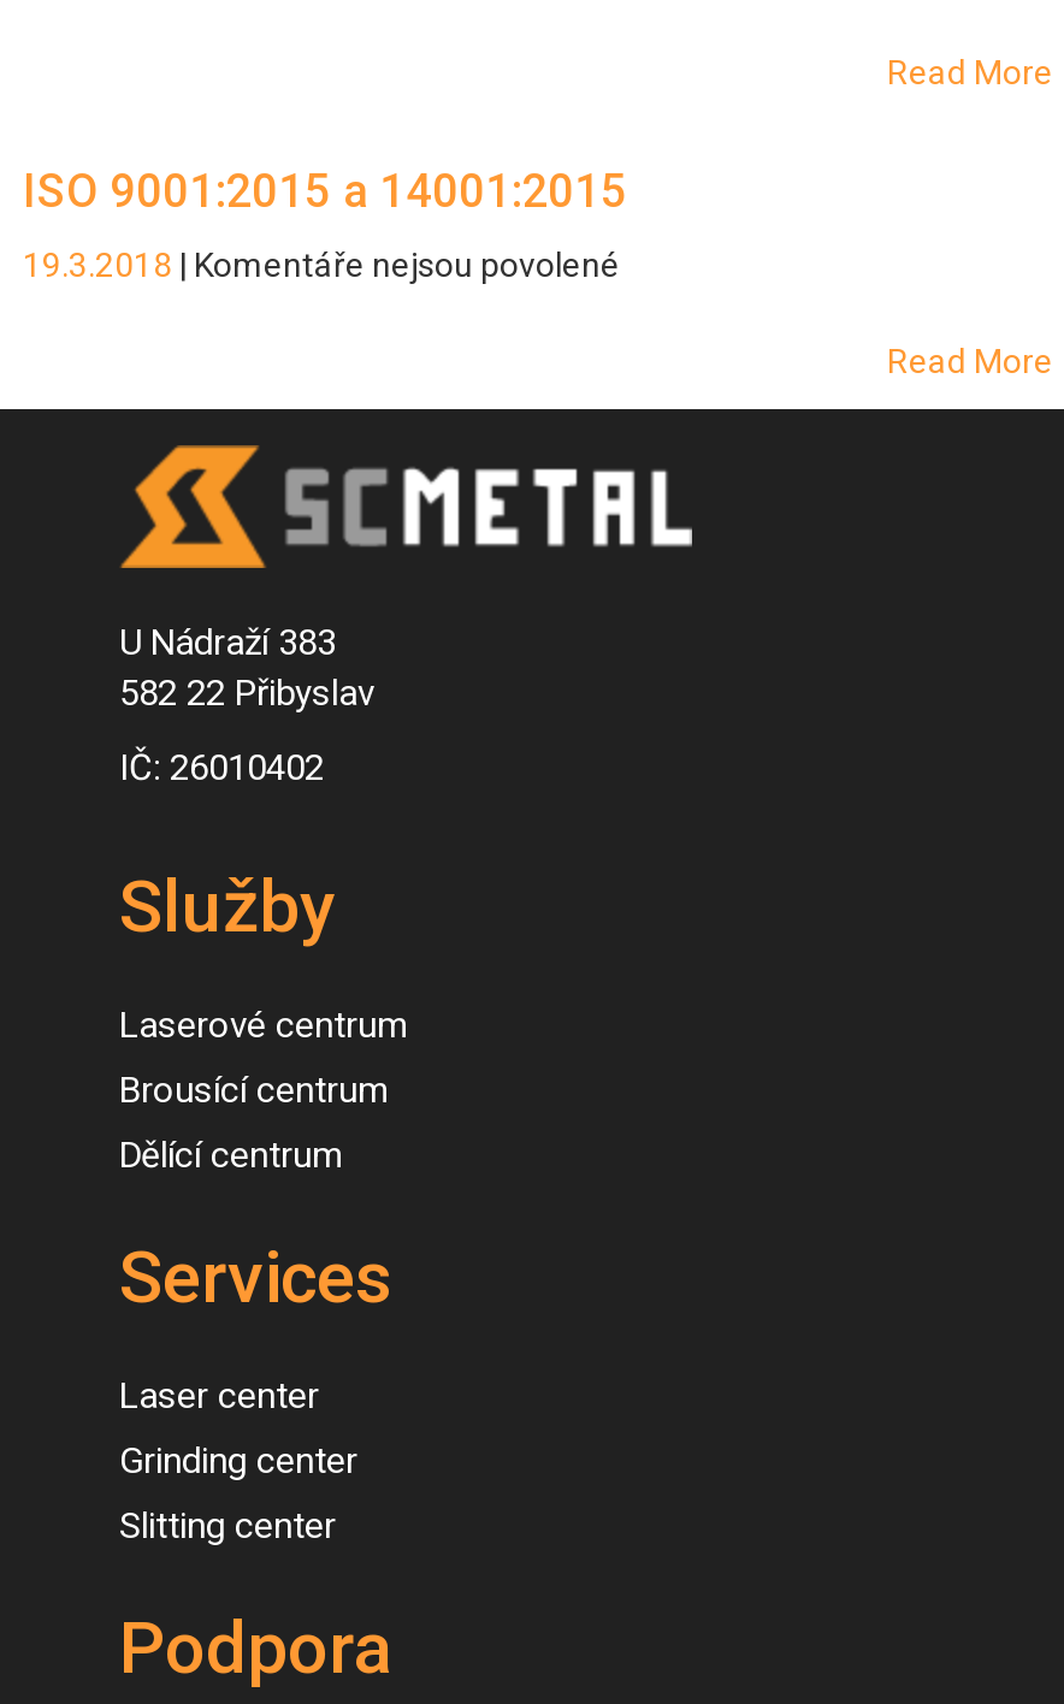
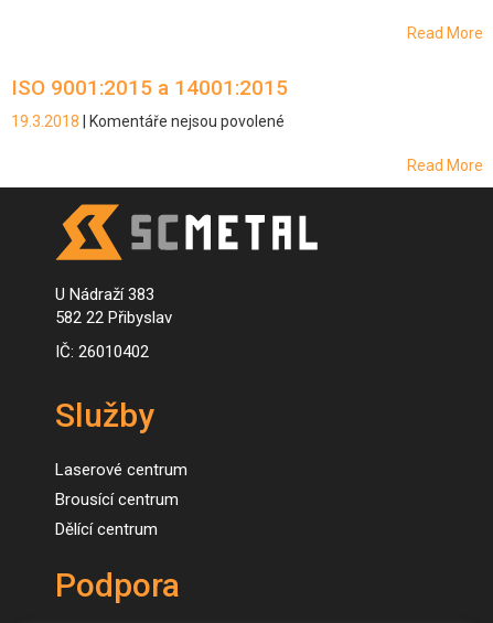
- Services
- Laser center
- Grinding center
- Slitting center
